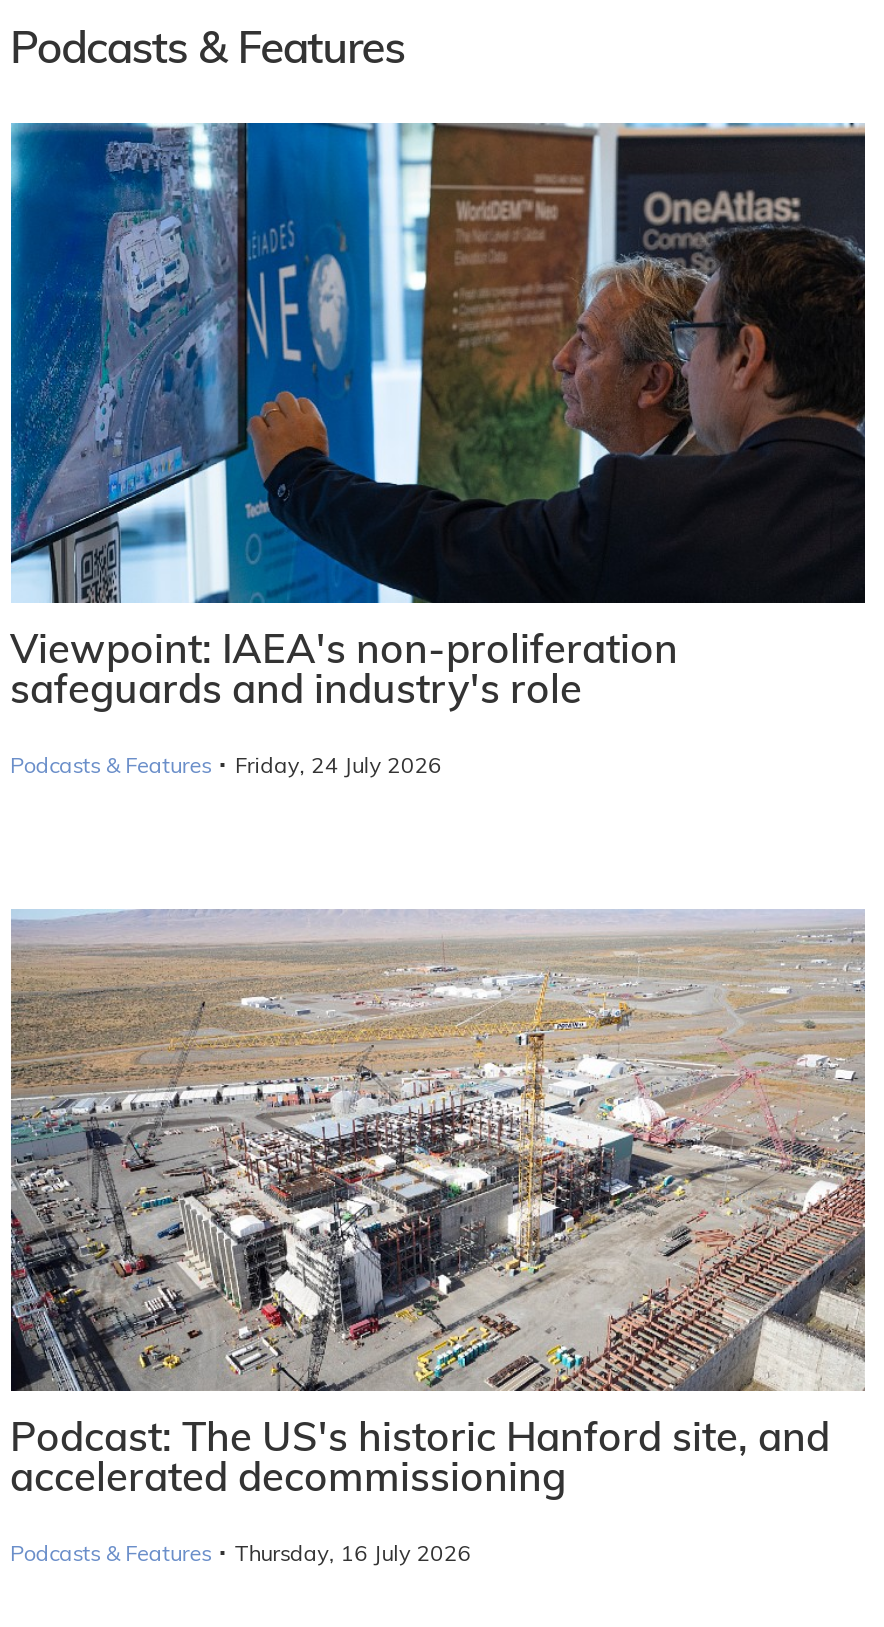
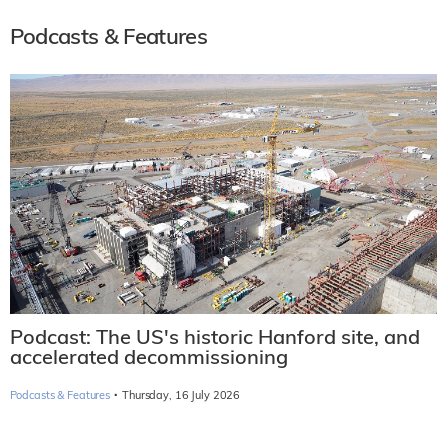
- [image]
- Viewpoint: IAEA's non-proliferation
- safeguards and industry's role
- Podcasts & Features · Friday, 24 July 2026
